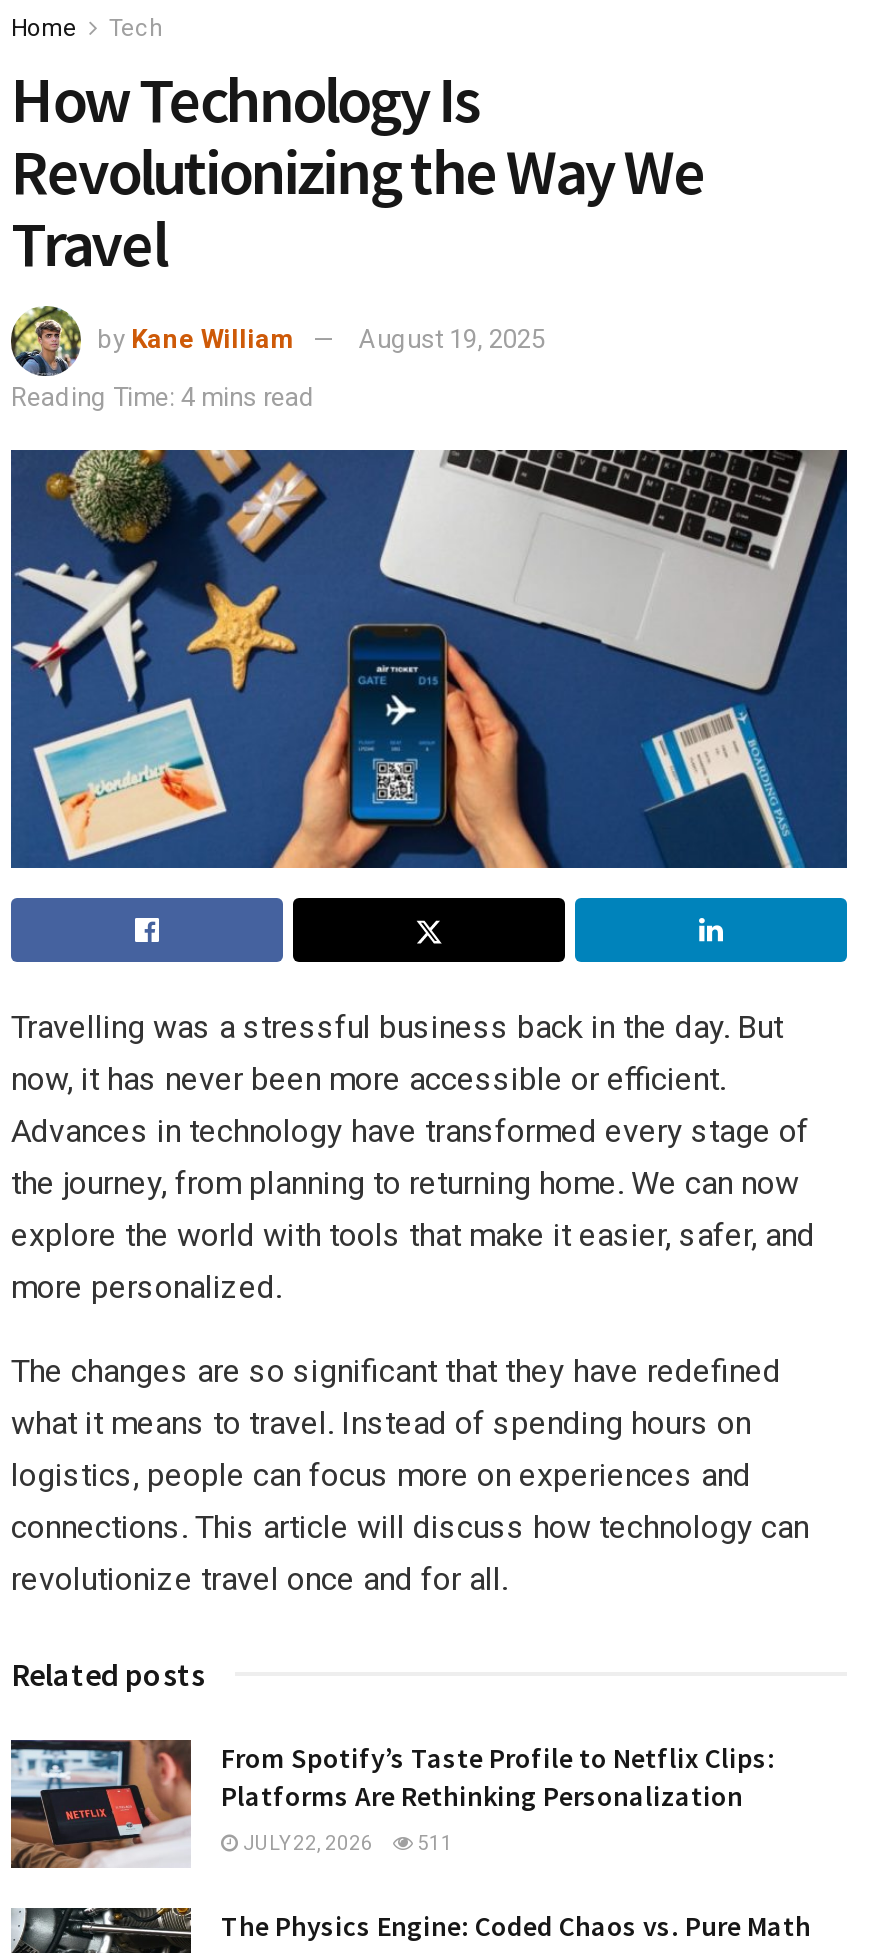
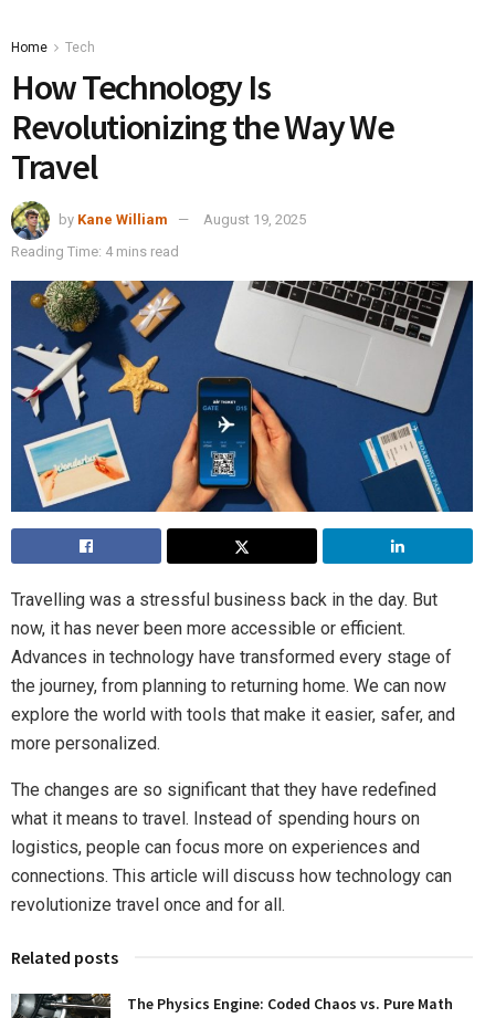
- [image]
- From Spotify’s Taste Profile to Netflix Clips:
- Platforms Are Rethinking Personalization
- JULY 22, 2026
- 511
